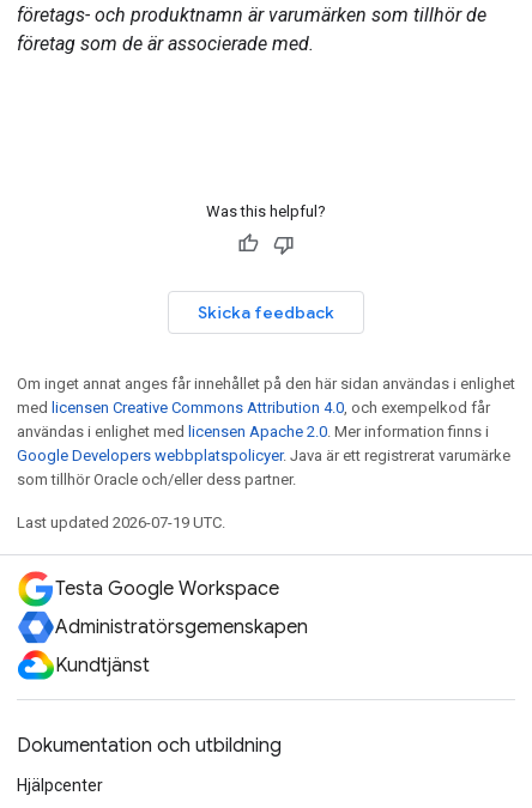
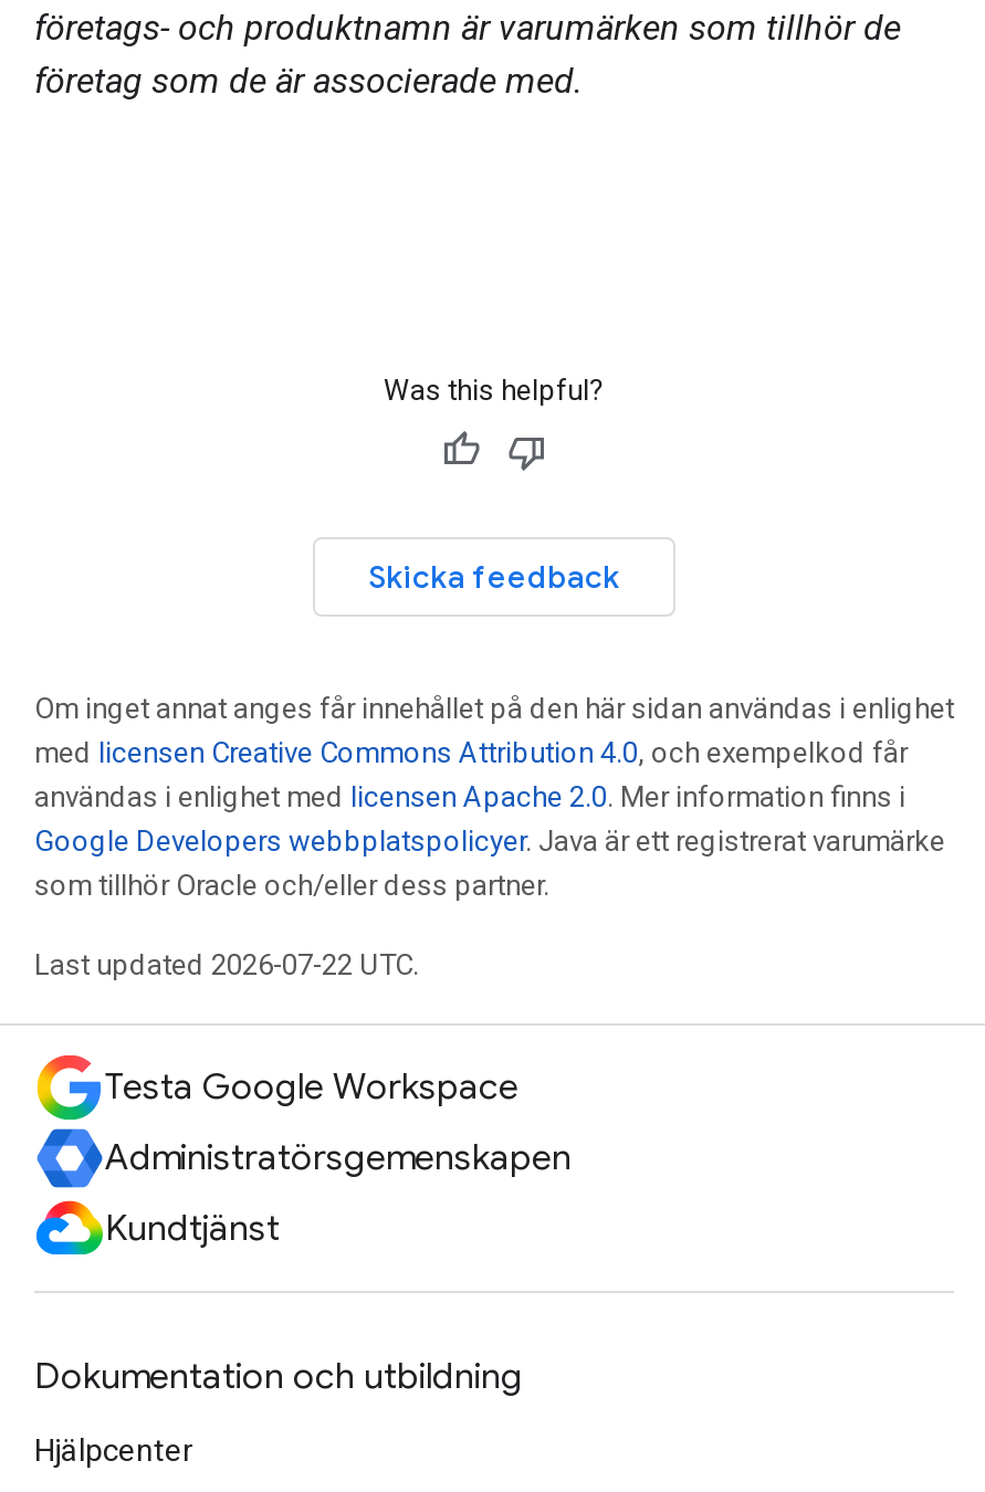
- Last updated 2026-07-19 UTC.
+ Last updated 2026-07-22 UTC.
